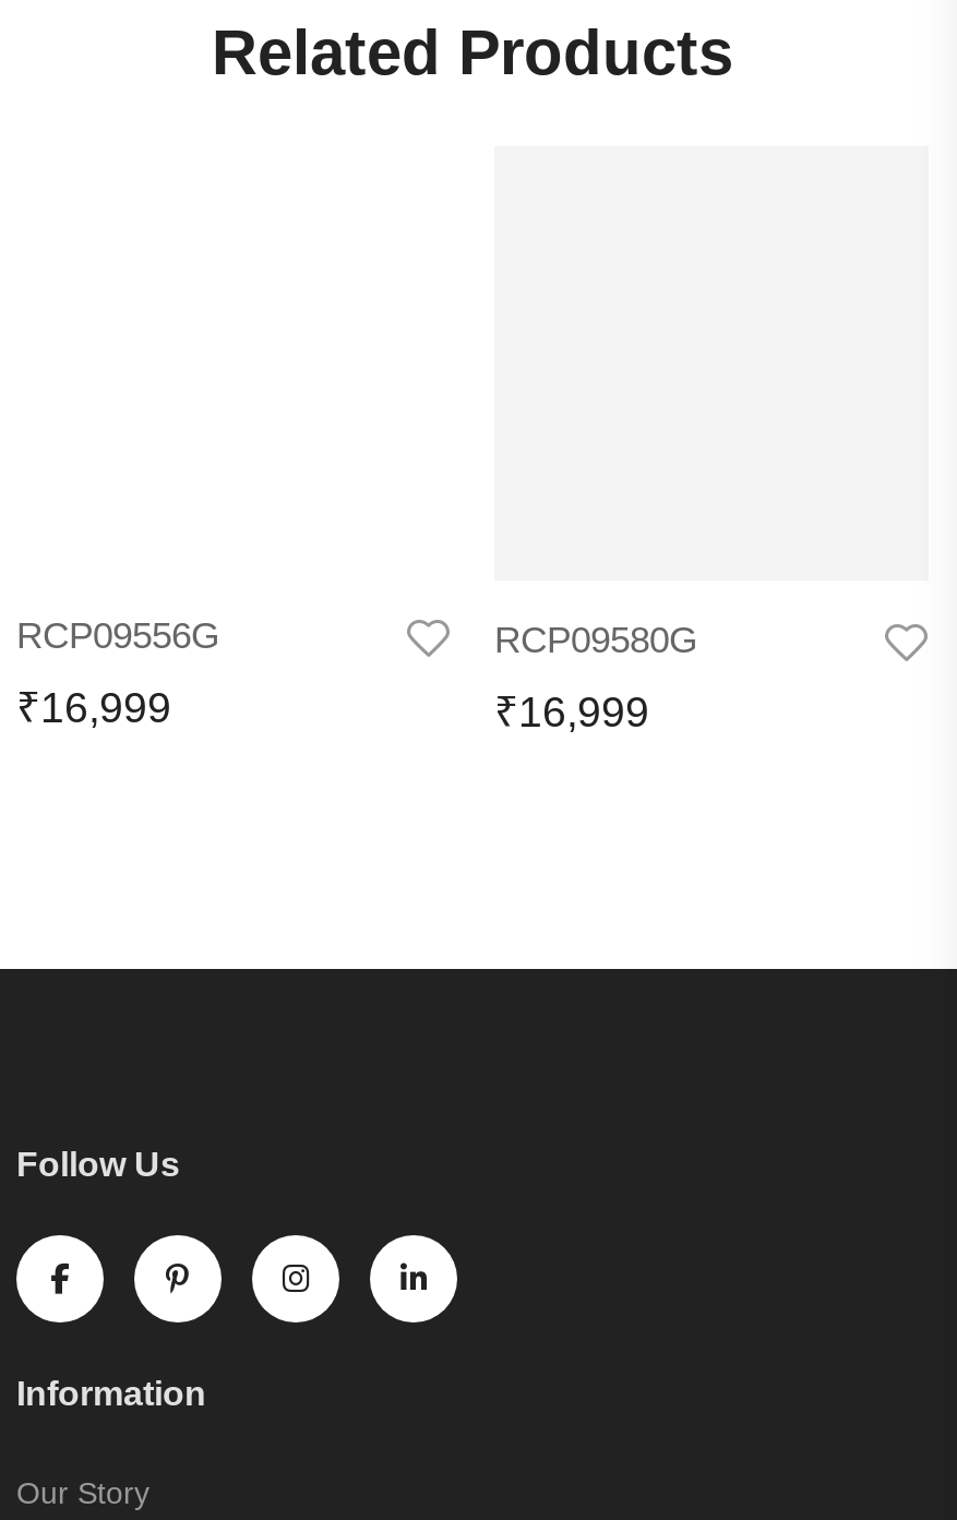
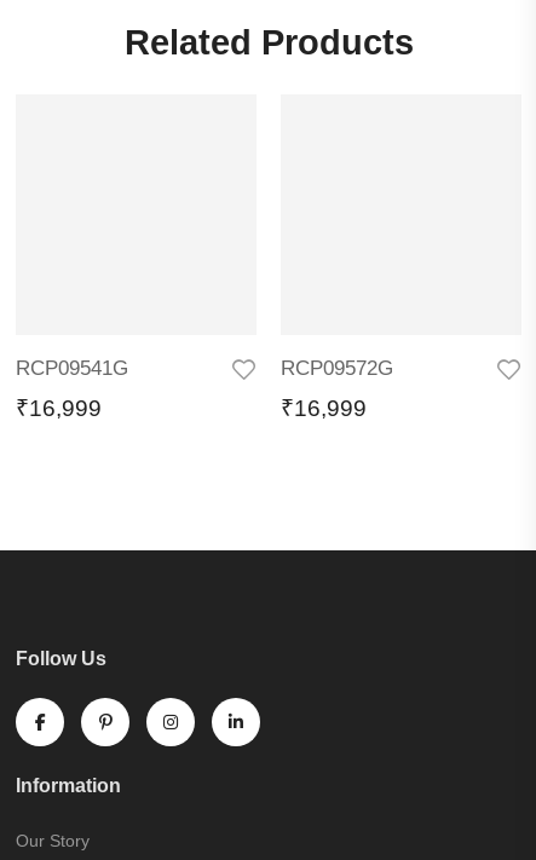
- RCP09556G
+ RCP09541G

- RCP09580G
+ RCP09572G
